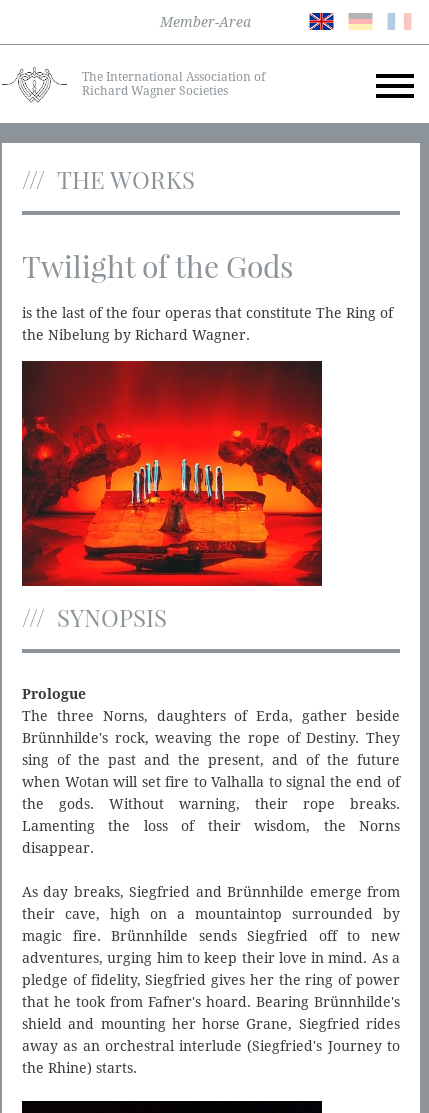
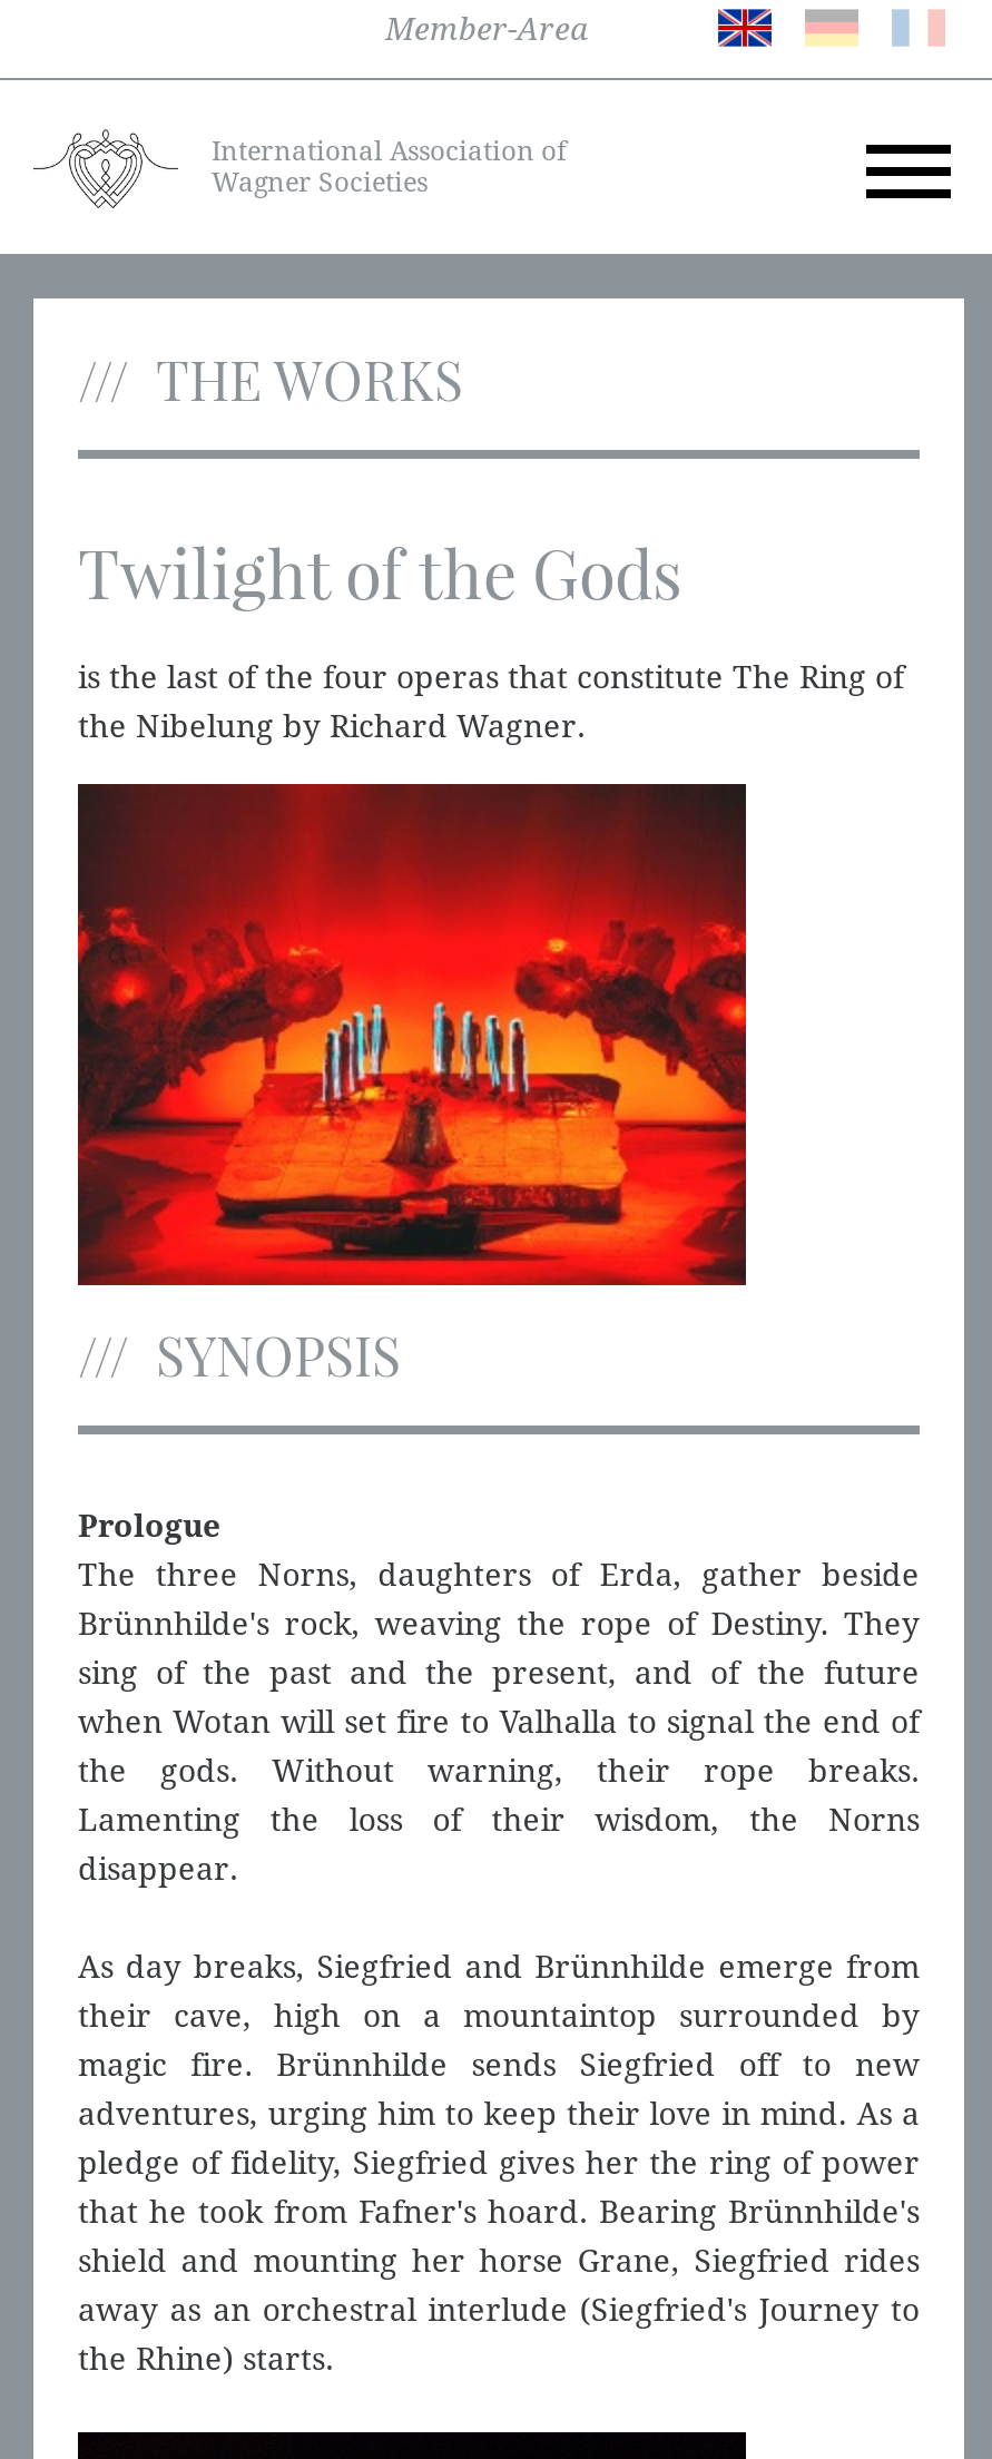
- The International Association of
- Richard Wagner Societies
+ International Association of
+ Wagner Societies
